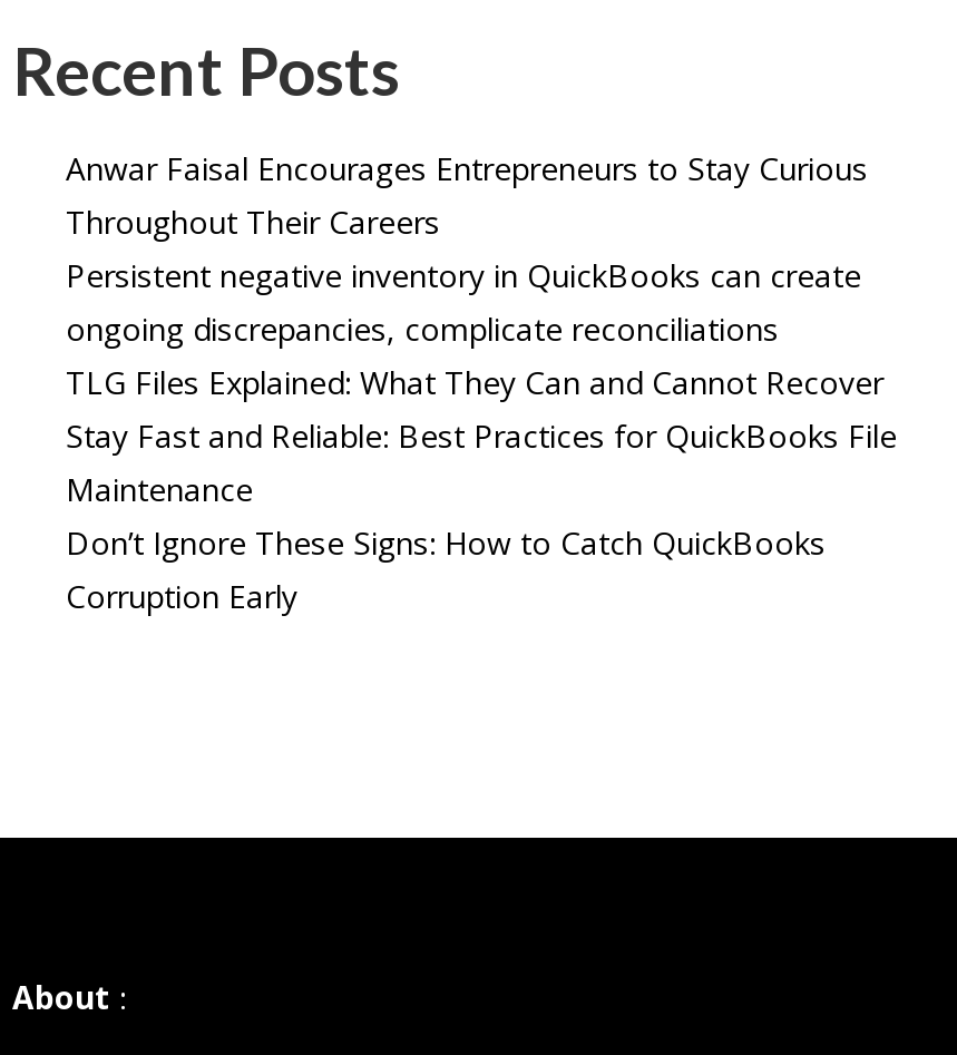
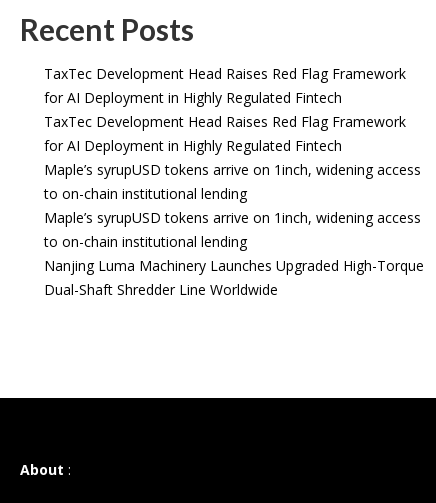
- Anwar Faisal Encourages Entrepreneurs to Stay Curious
- Throughout Their Careers
- Persistent negative inventory in QuickBooks can create
- ongoing discrepancies, complicate reconciliations
- TLG Files Explained: What They Can and Cannot Recover
- Stay Fast and Reliable: Best Practices for QuickBooks File
- Maintenance
- Don’t Ignore These Signs: How to Catch QuickBooks
- Corruption Early
+ TaxTec Development Head Raises Red Flag Framework
+ for AI Deployment in Highly Regulated Fintech
+ TaxTec Development Head Raises Red Flag Framework
+ for AI Deployment in Highly Regulated Fintech
+ Maple’s syrupUSD tokens arrive on 1inch, widening access
+ to on-chain institutional lending
+ Maple’s syrupUSD tokens arrive on 1inch, widening access
+ to on-chain institutional lending
+ Nanjing Luma Machinery Launches Upgraded High-Torque
+ Dual-Shaft Shredder Line Worldwide
